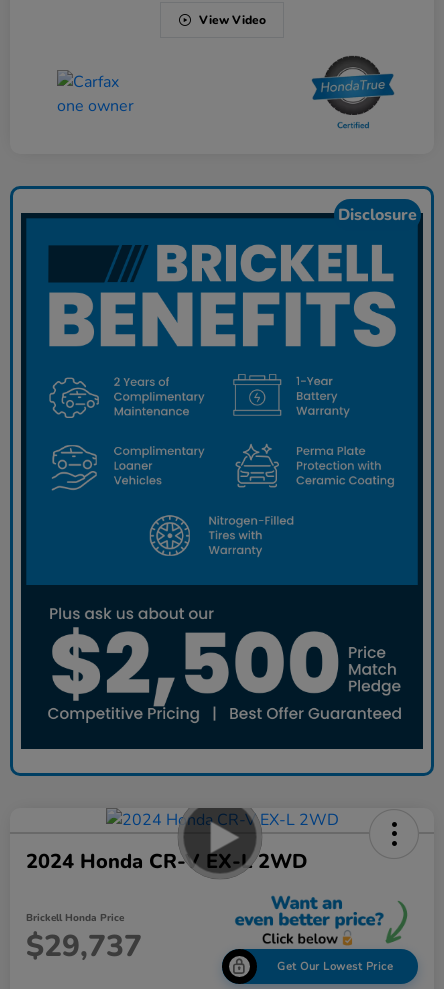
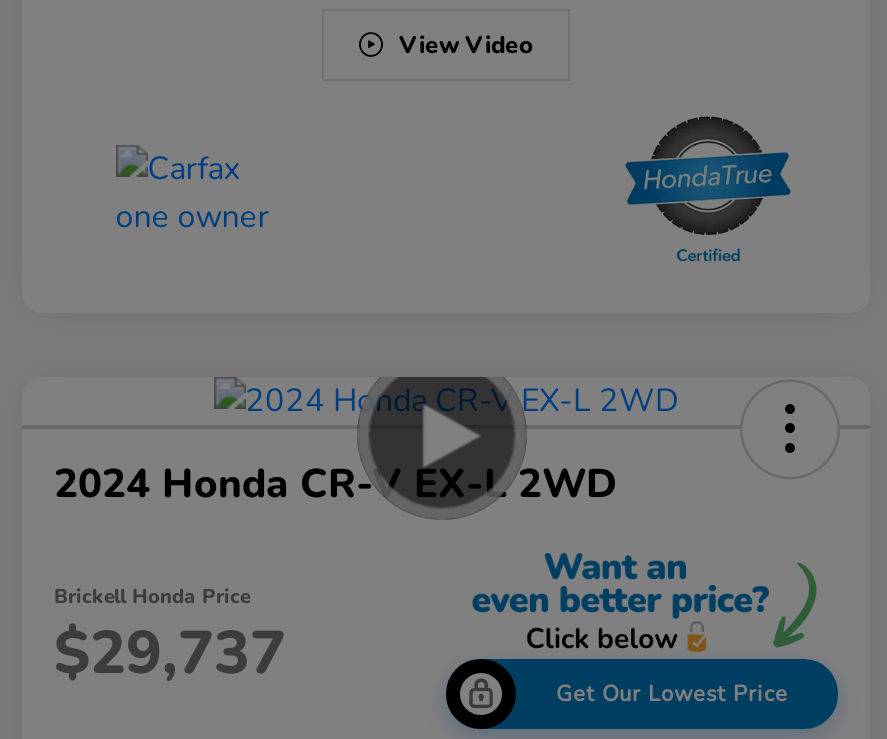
- [image]
- Disclosure
